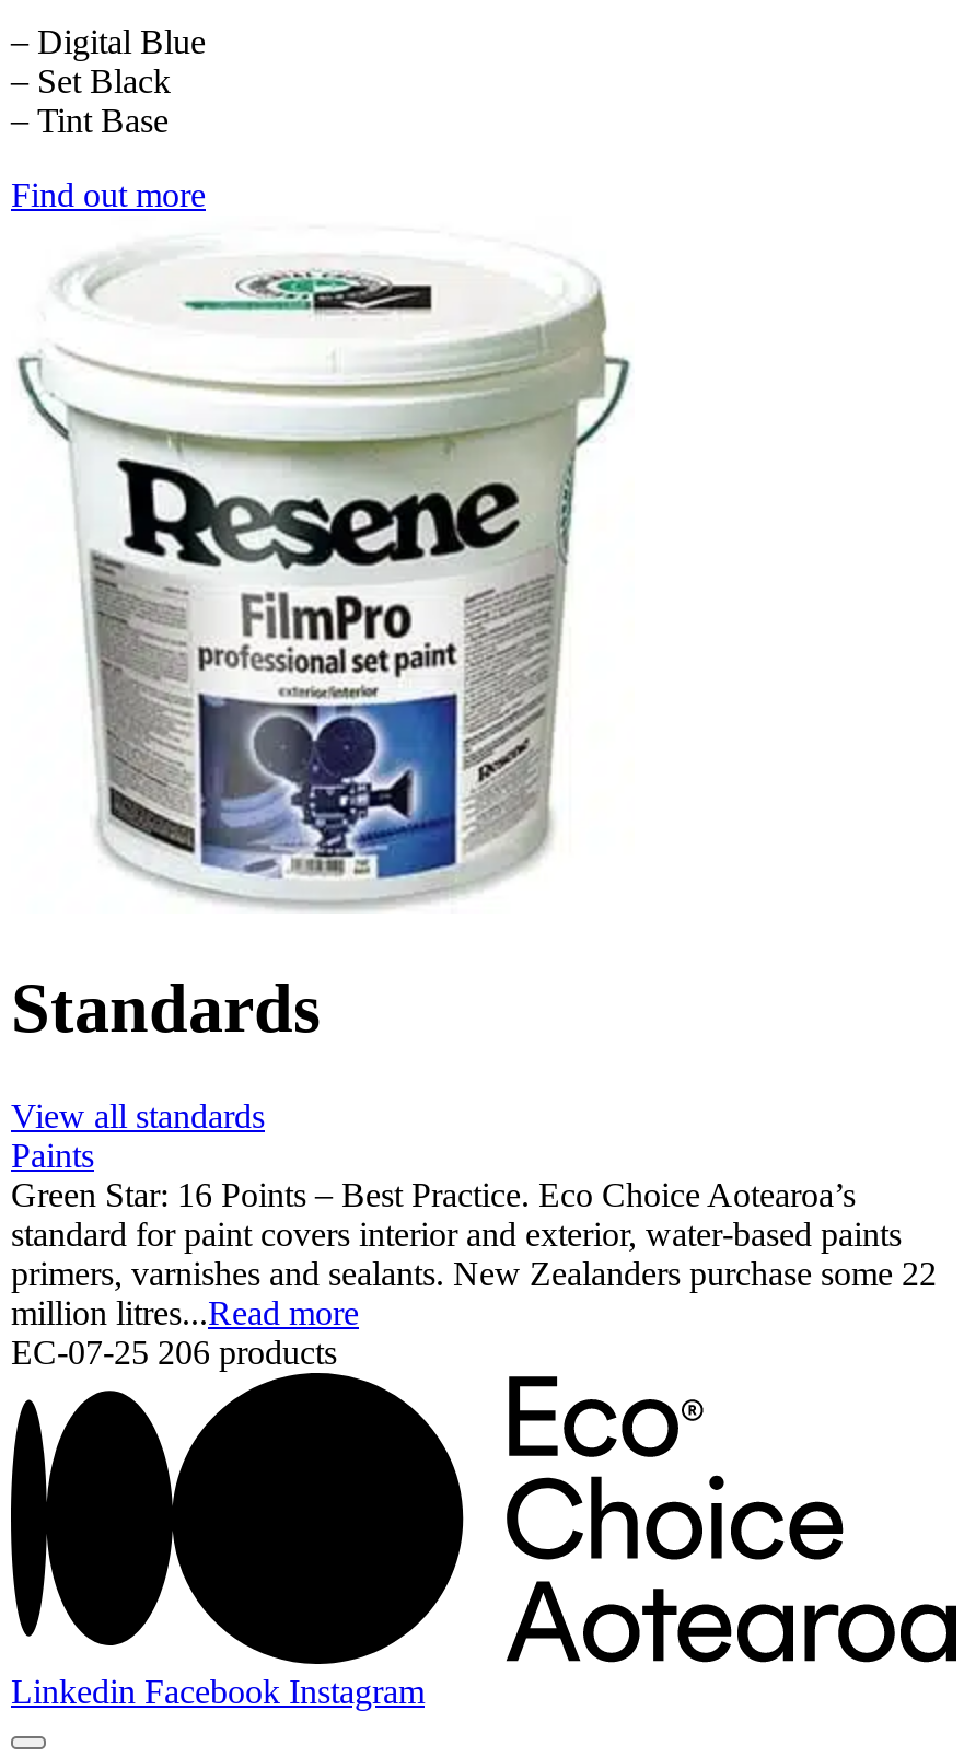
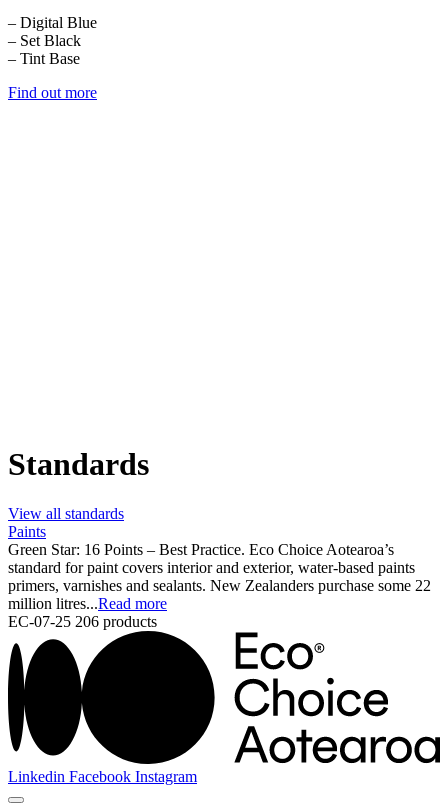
- [image]
